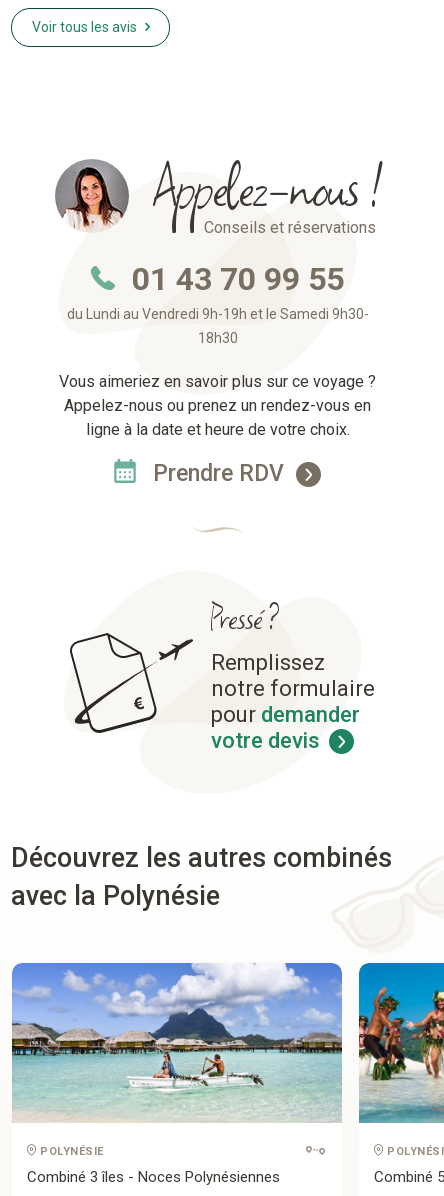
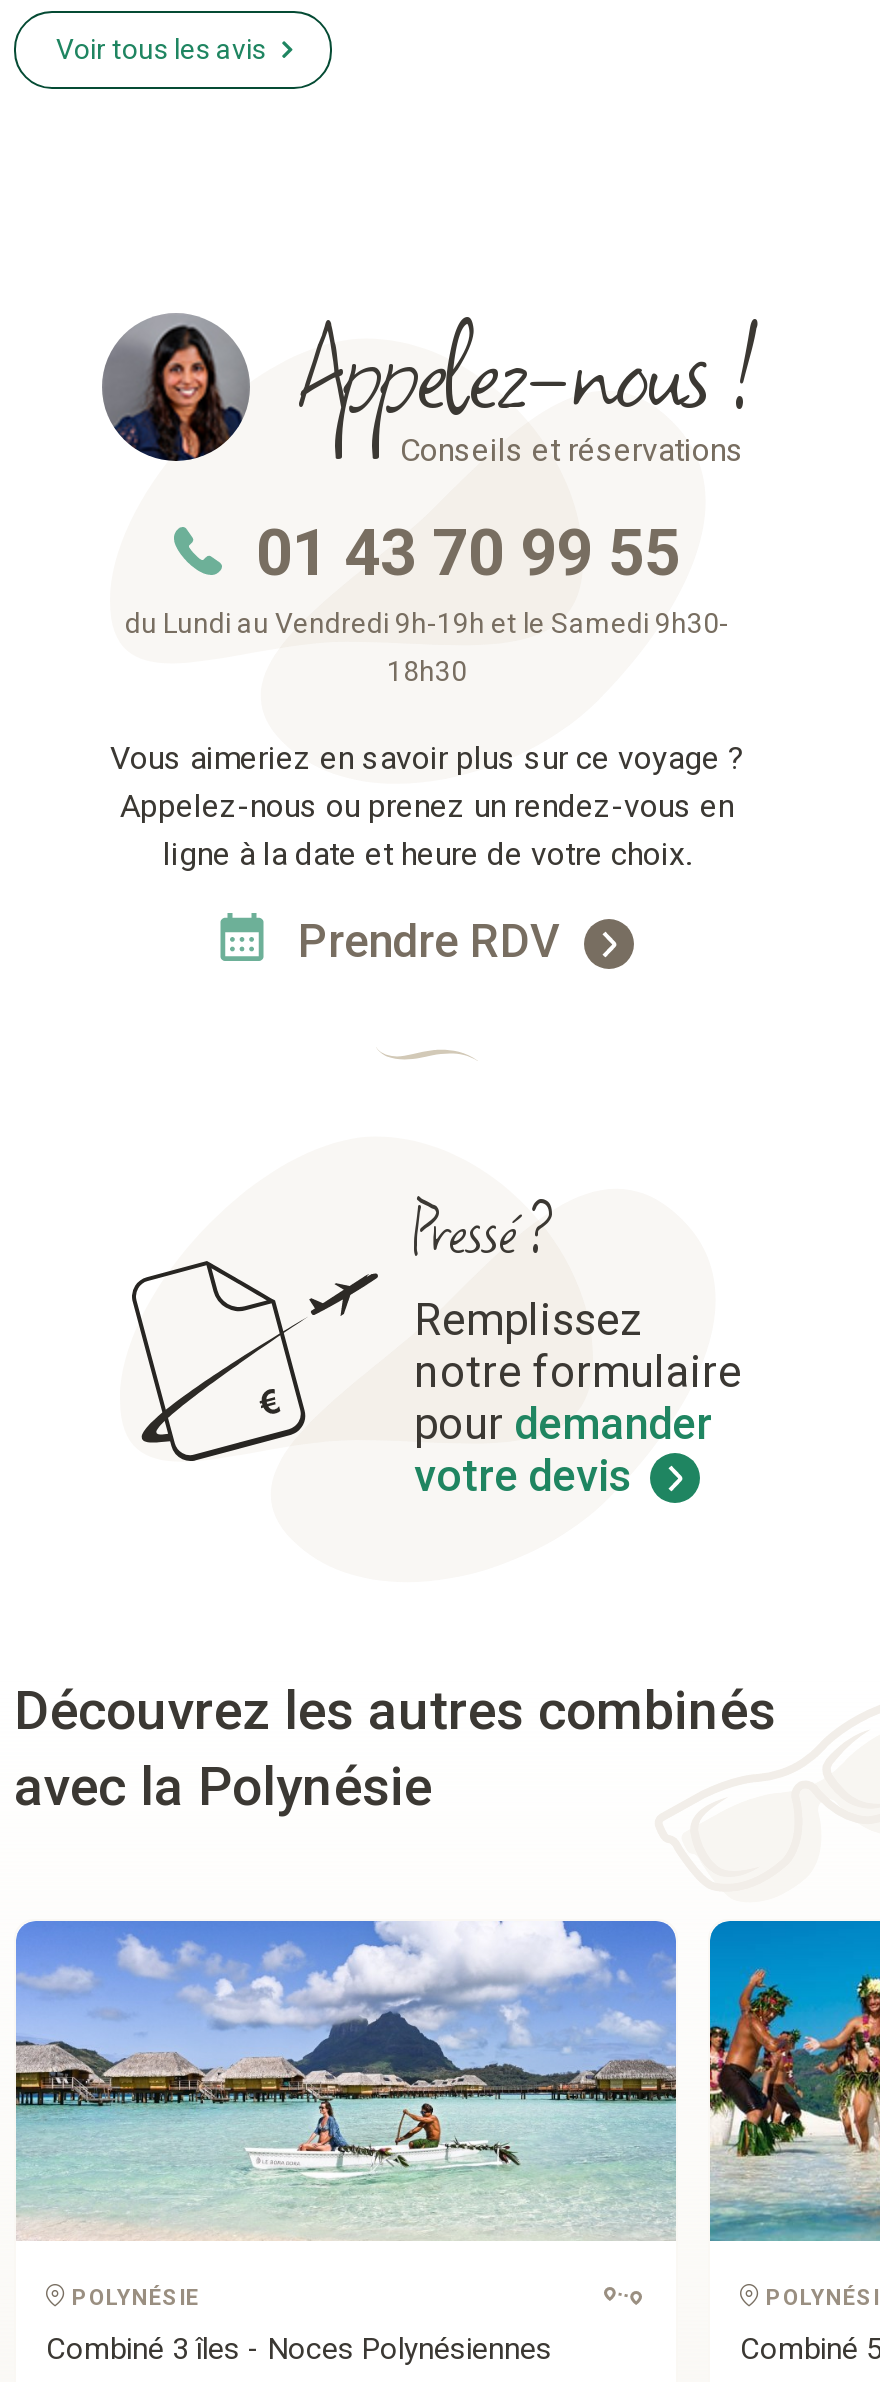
- [image]
+ [image]
